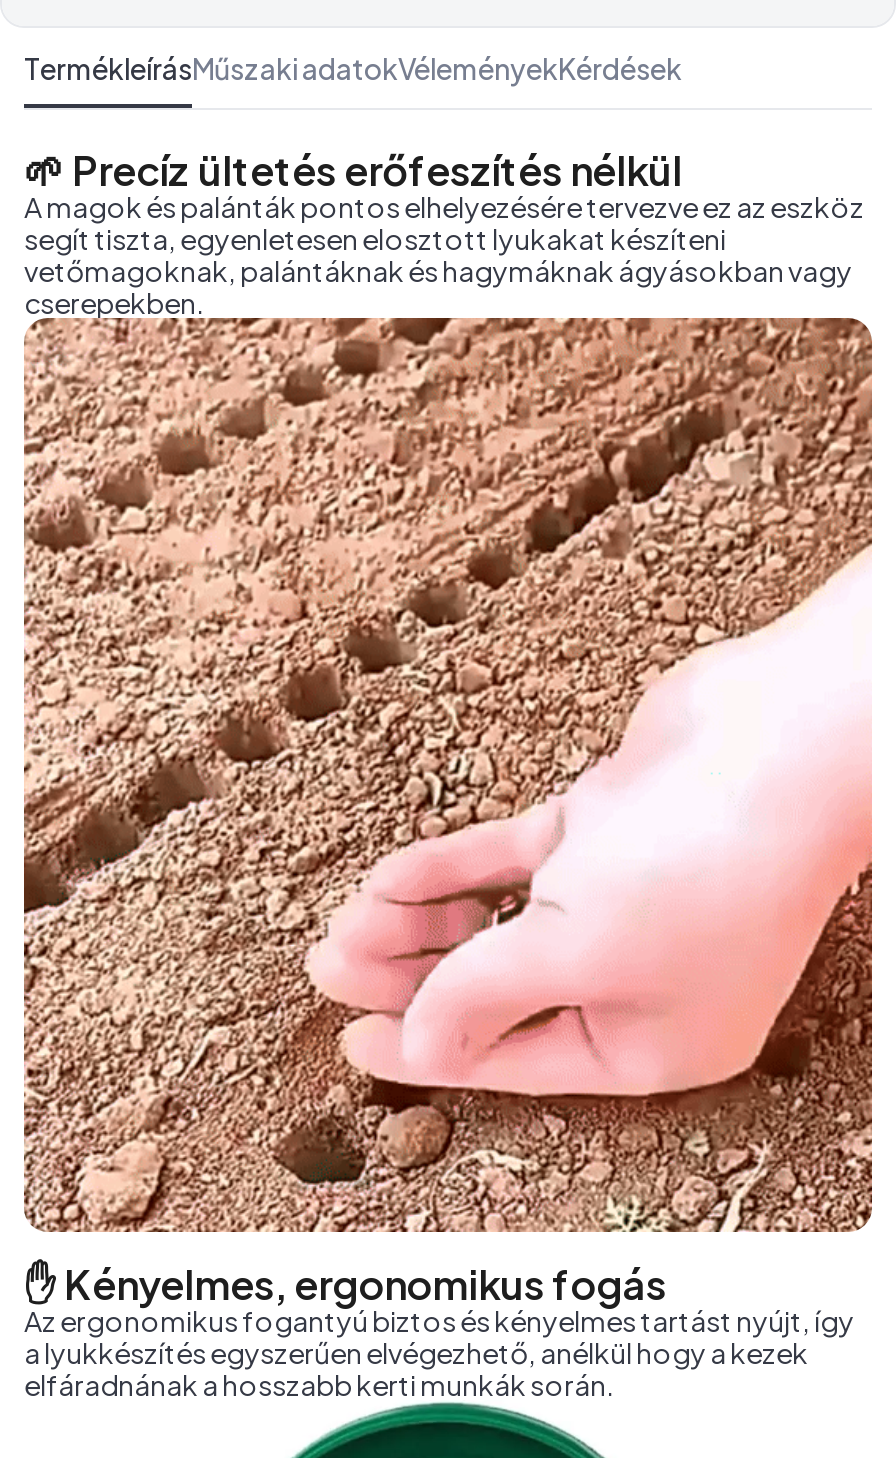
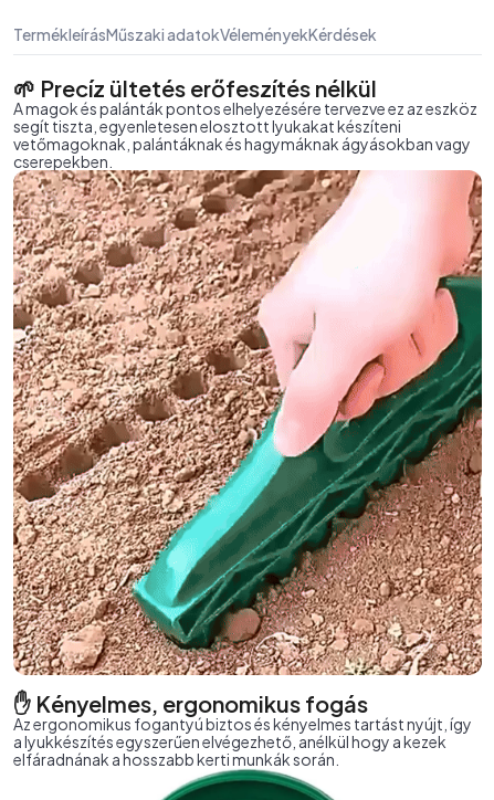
- [image]
+ [image]
